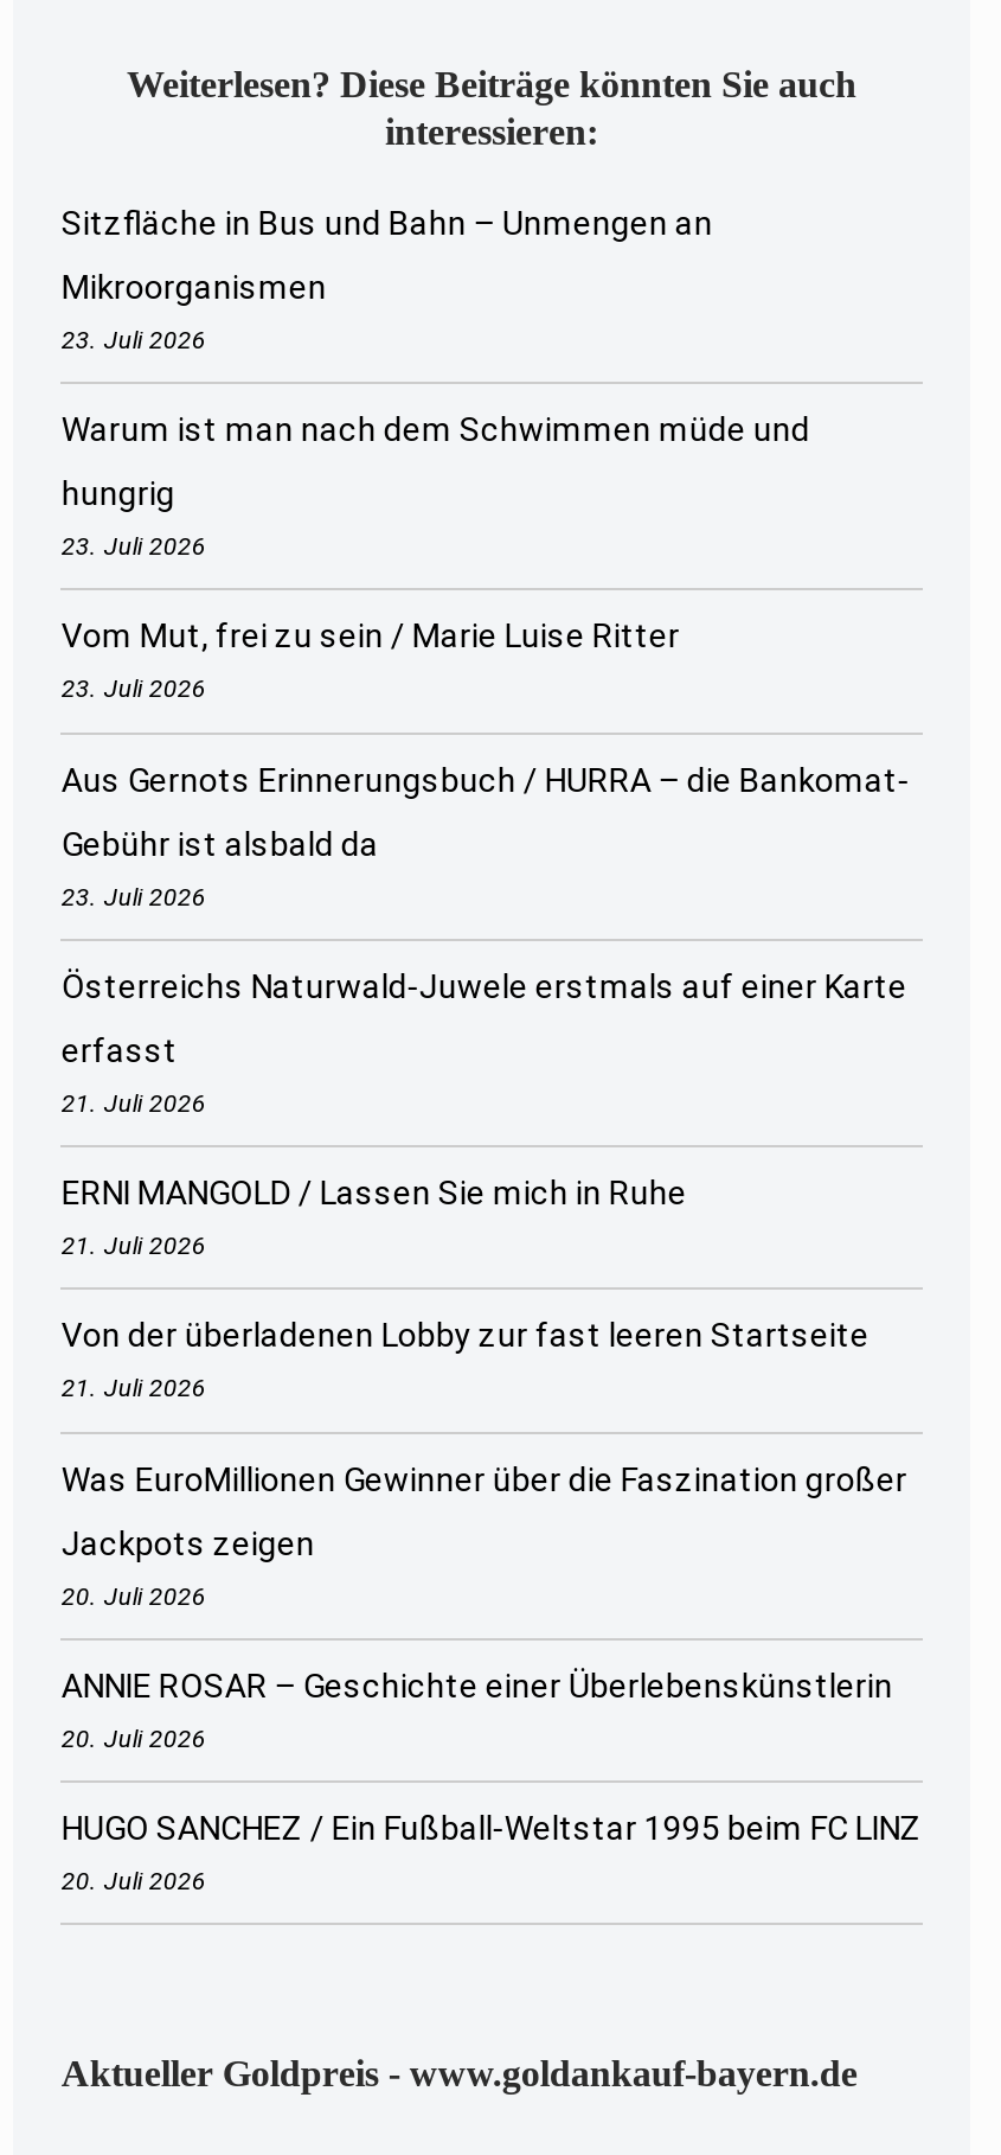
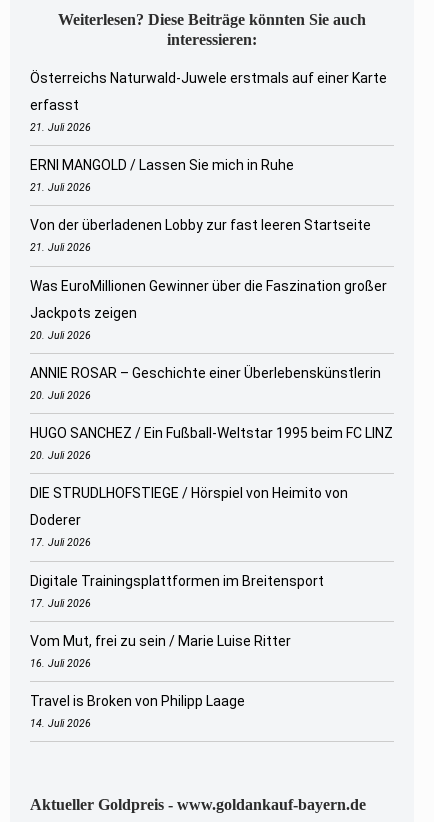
- Sitzfläche in Bus und Bahn – Unmengen an
- Mikroorganismen
- 23. Juli 2026
- Warum ist man nach dem Schwimmen müde und
- hungrig
- 23. Juli 2026
- 23. Juli 2026
- Aus Gernots Erinnerungsbuch / HURRA – die Bankomat-
- Gebühr ist alsbald da
- 23. Juli 2026

moved down: Vom Mut, frei zu sein / Marie Luise Ritter

moved up: Österreichs Naturwald-Juwele erstmals auf einer Karte | erfasst | 21. Juli 2026 | ... | HUGO SANCHEZ / Ein Fußball-Weltstar 1995 beim FC LINZ | 20. Juli 2026

+ DIE STRUDLHOFSTIEGE / Hörspiel von Heimito von
+ Doderer
+ 17. Juli 2026
+ Digitale Trainingsplattformen im Breitensport
+ 17. Juli 2026
+ 16. Juli 2026
+ Travel is Broken von Philipp Laage
+ 14. Juli 2026
